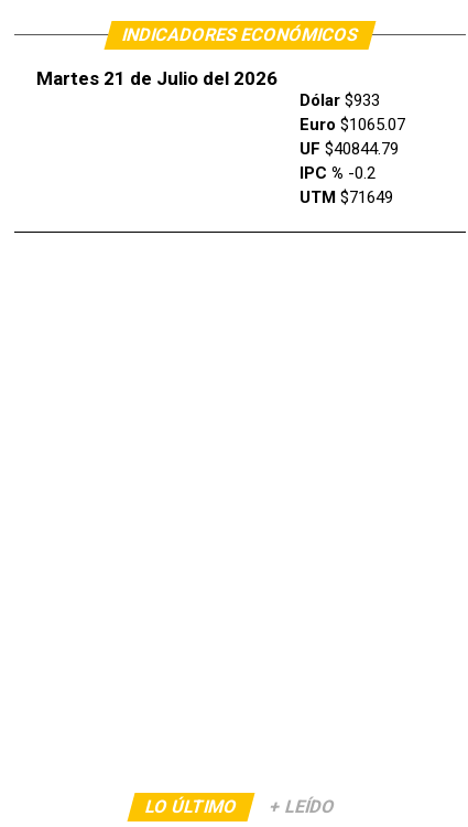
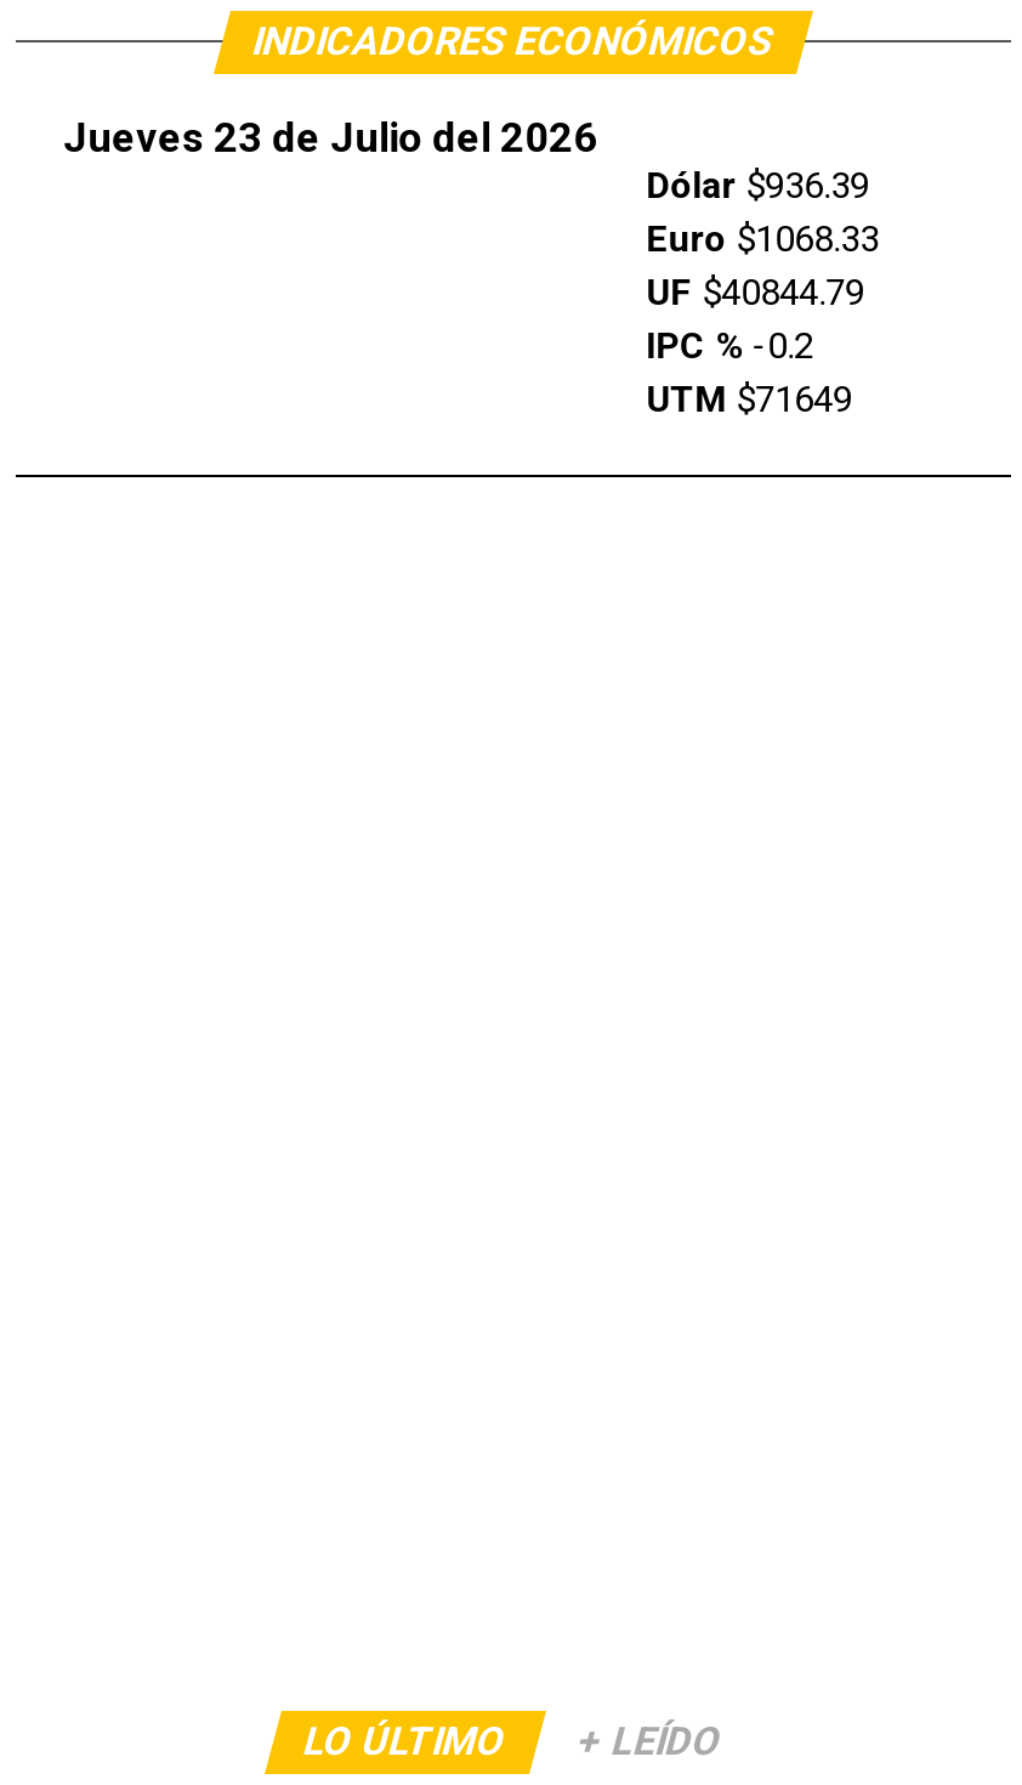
- Martes 21 de Julio del 2026
+ Jueves 23 de Julio del 2026

- Dólar $933
+ Dólar $936.39

- Euro $1065.07
+ Euro $1068.33
